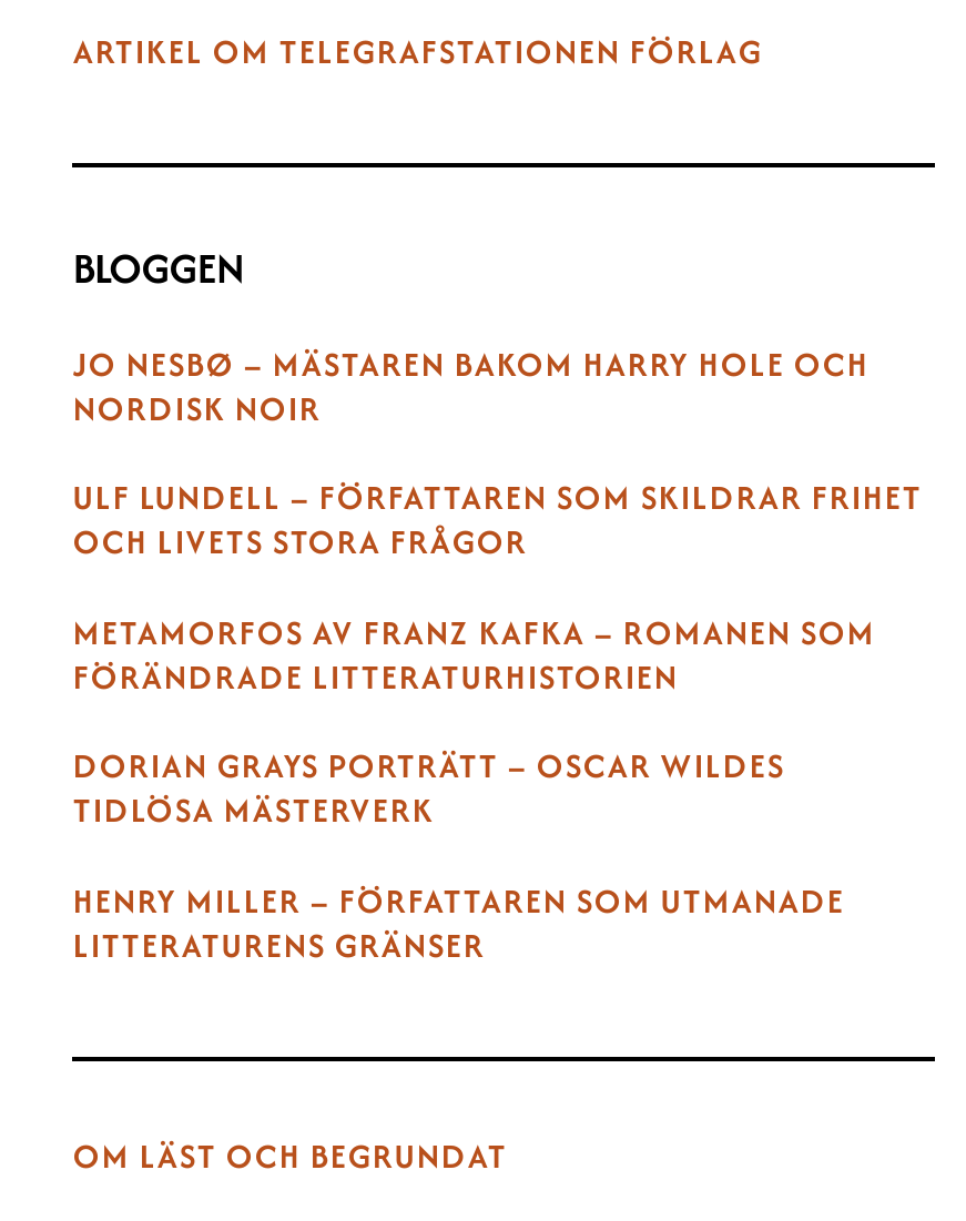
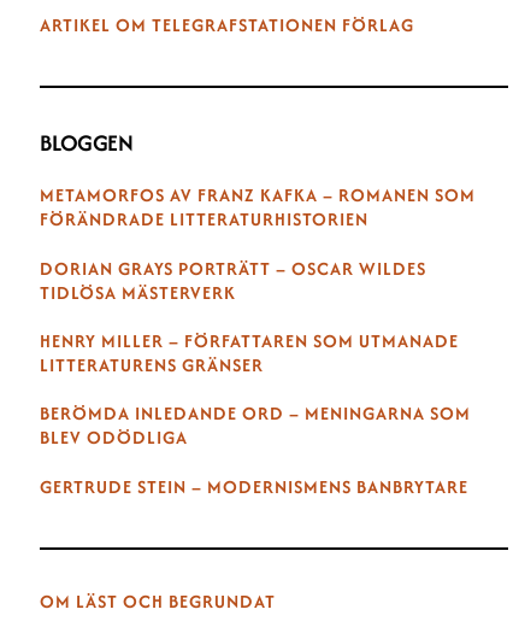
- JO NESBØ – MÄSTAREN BAKOM HARRY HOLE OCH
- NORDISK NOIR
- ULF LUNDELL – FÖRFATTAREN SOM SKILDRAR FRIHET
- OCH LIVETS STORA FRÅGOR

moved up: METAMORFOS AV FRANZ KAFKA – ROMANEN SOM | FÖRÄNDRADE LITTERATURHISTORIEN | DORIAN GRAYS PORTRÄTT – OSCAR WILDES | TIDLÖSA MÄSTERVERK | HENRY MILLER – FÖRFATTAREN SOM UTMANADE | LITTERATURENS GRÄNSER

+ BERÖMDA INLEDANDE ORD – MENINGARNA SOM
+ BLEV ODÖDLIGA
+ GERTRUDE STEIN – MODERNISMENS BANBRYTARE
